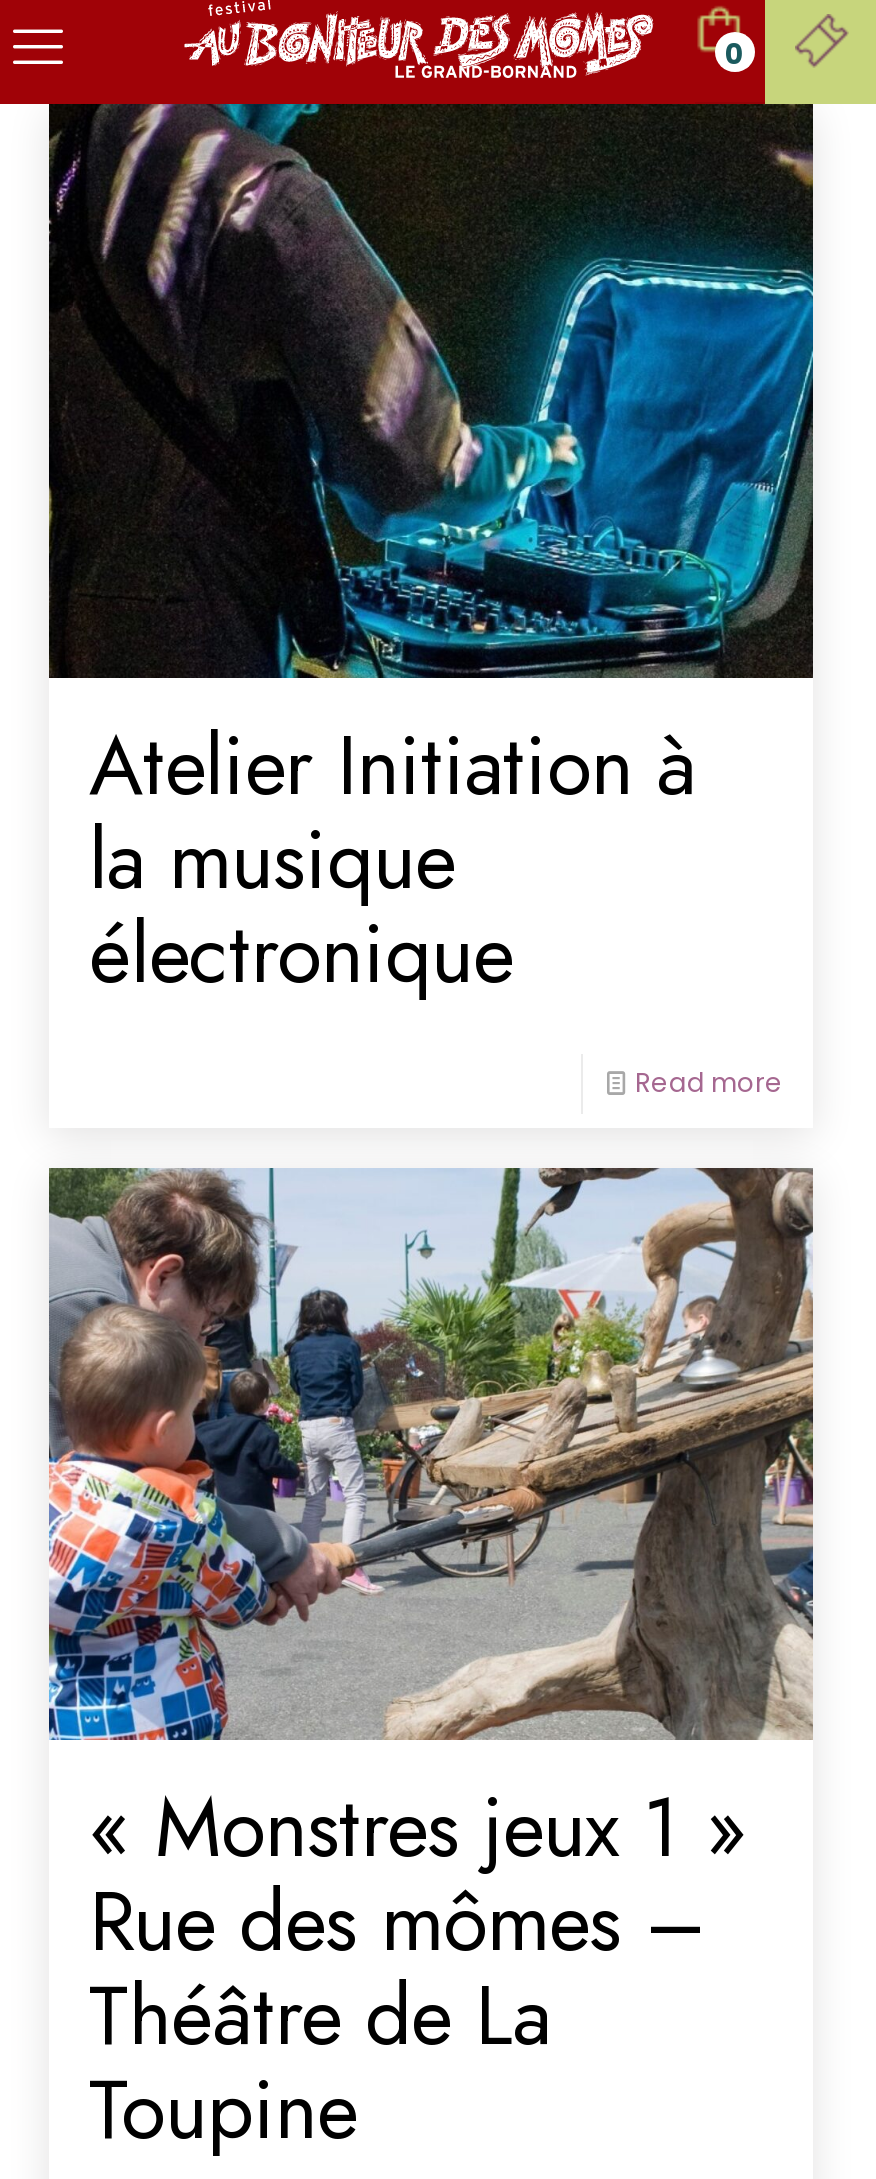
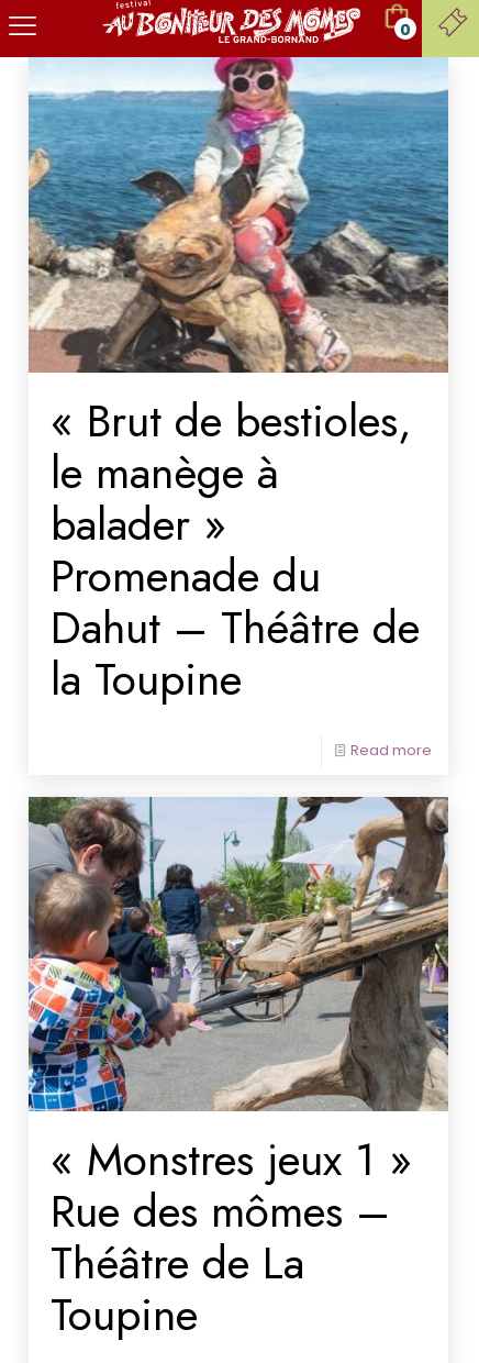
- [image]
- Atelier Initiation à
- la musique
- électronique
+ [image]
+ « Brut de bestioles,
+ le manège à
+ balader »
+ Promenade du
+ Dahut – Théâtre de
+ la Toupine
